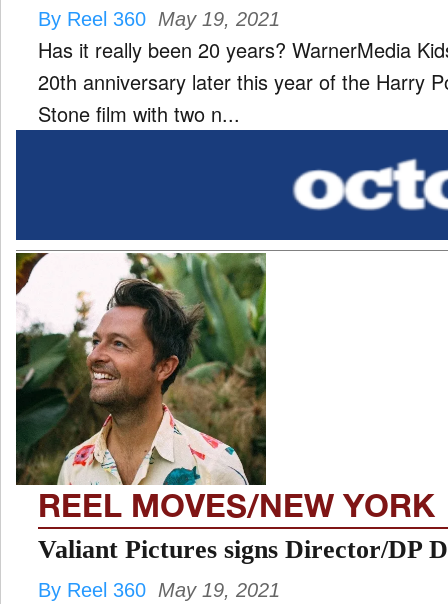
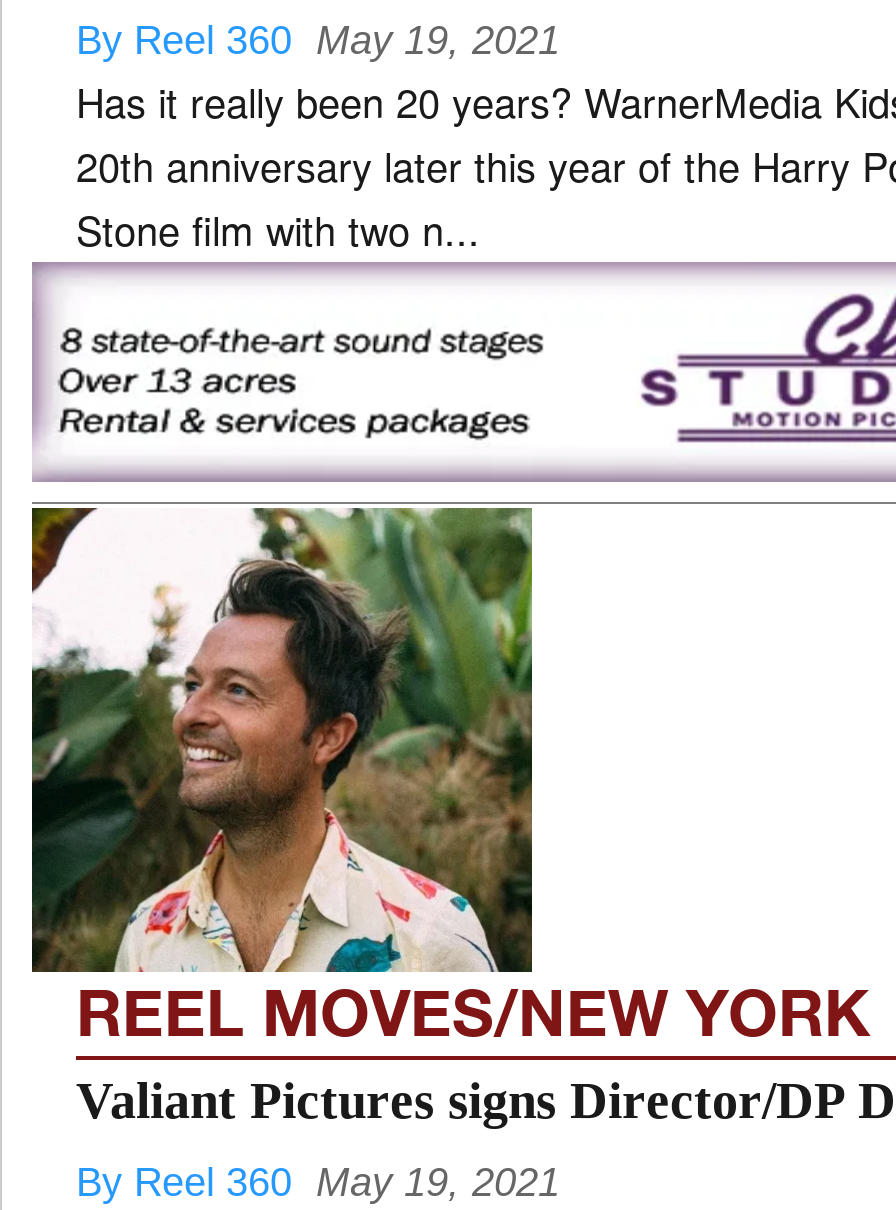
- [image]
+ [image]
